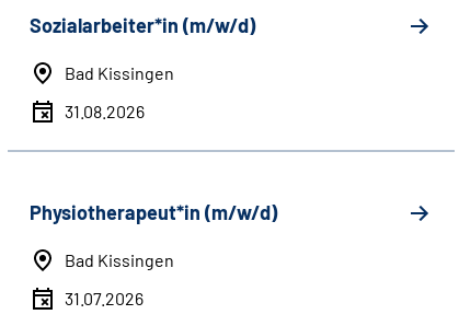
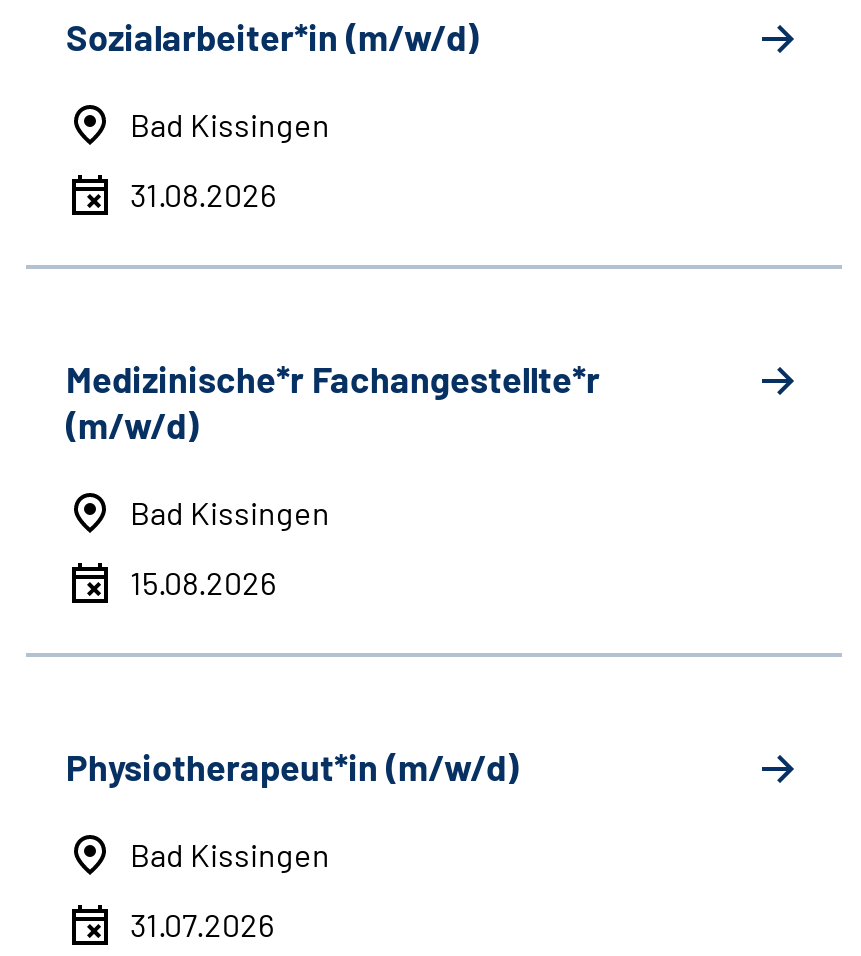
+ Medizinische*r Fachangestellte*r
+ (m/w/d)
+ Bad Kissingen
+ 15.08.2026
